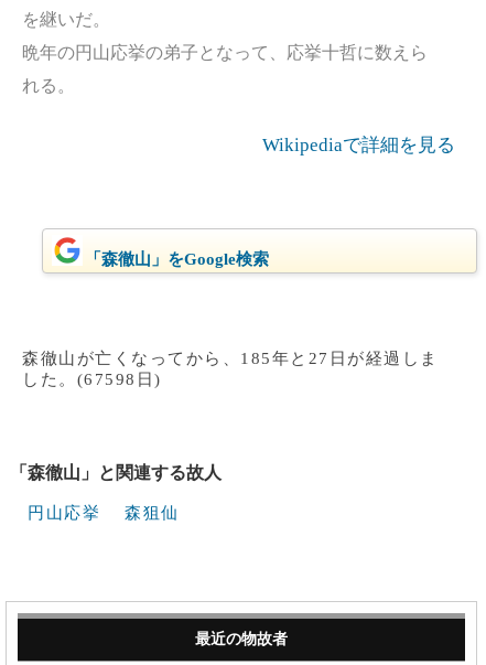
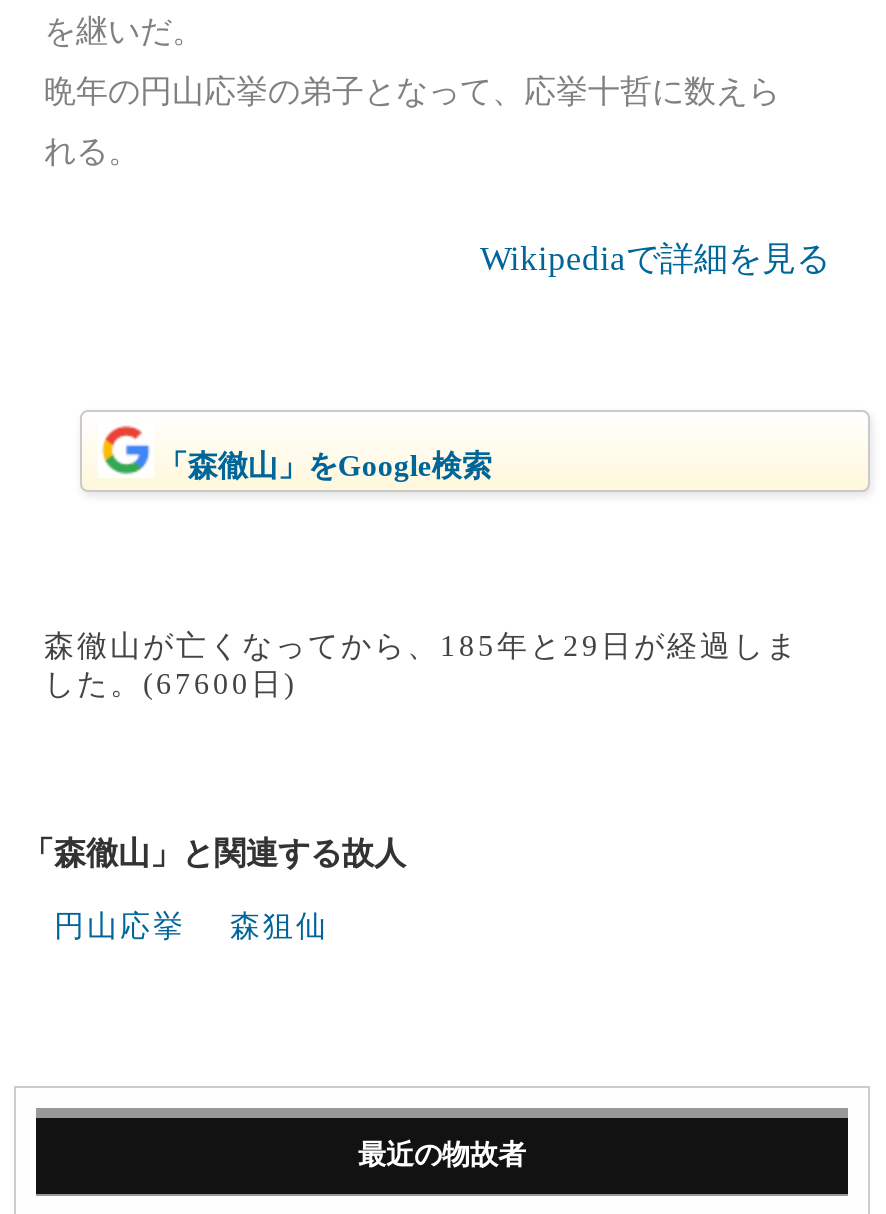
- 森徹山が亡くなってから、185年と27日が経過しま
+ 森徹山が亡くなってから、185年と29日が経過しま

- した。(67598日)
+ した。(67600日)
